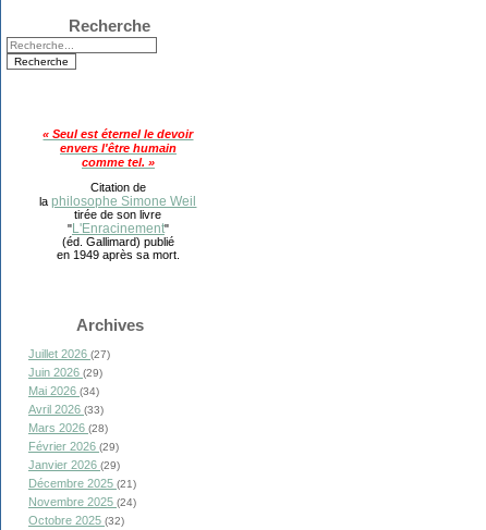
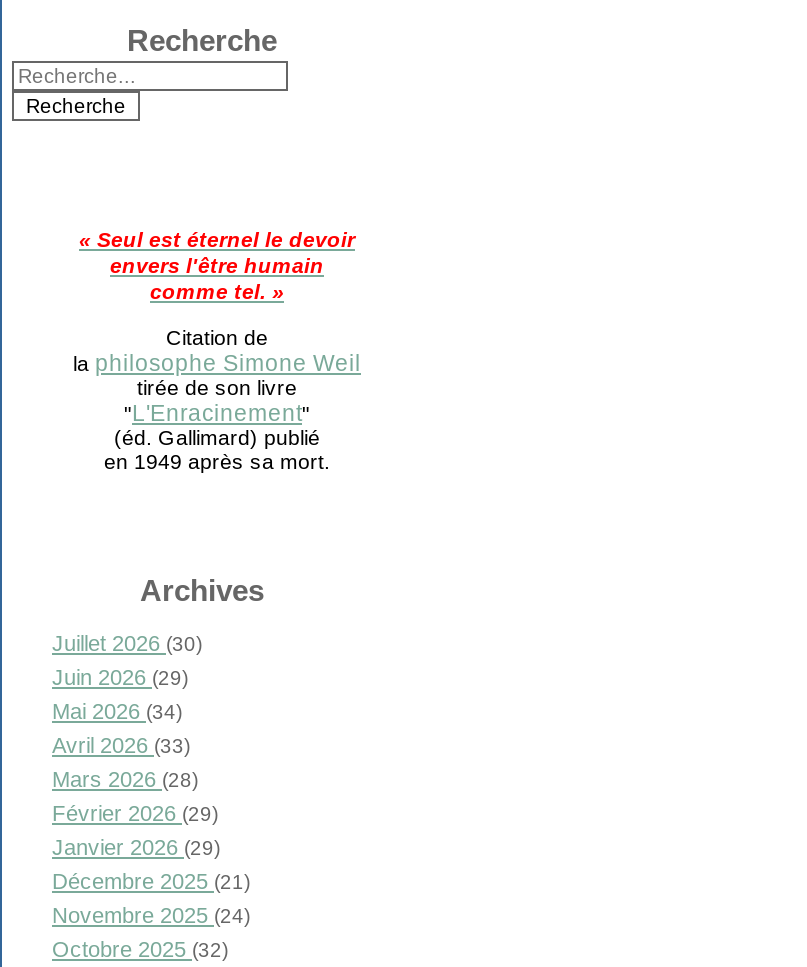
- Juillet 2026 (27)
+ Juillet 2026 (30)
